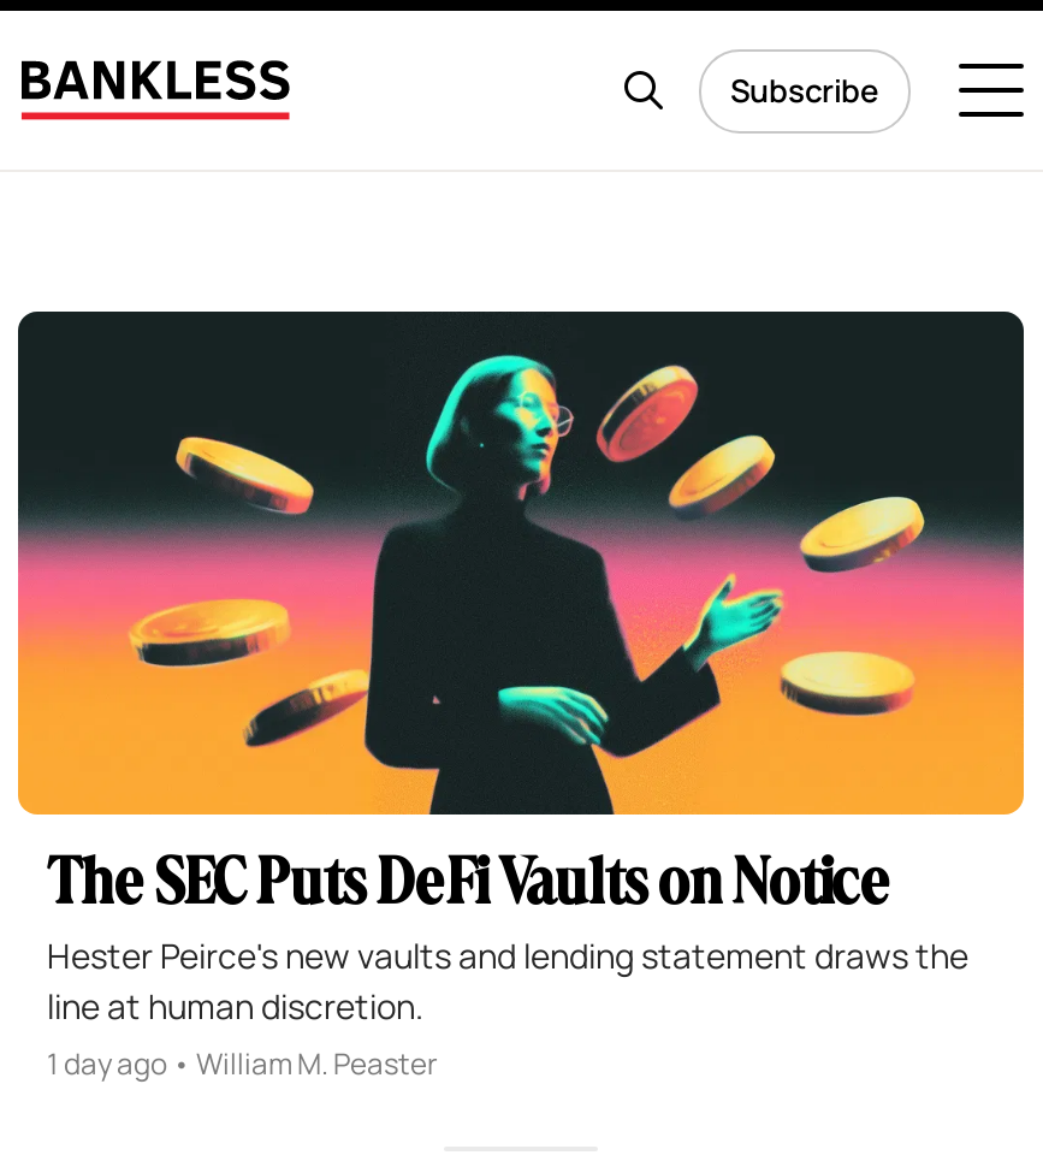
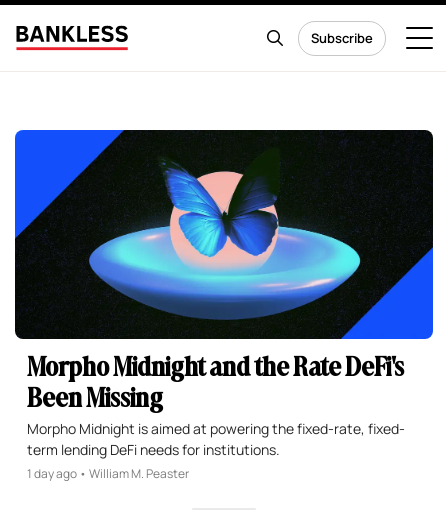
- [image]
- The SEC Puts DeFi Vaults on Notice
- Hester Peirce's new vaults and lending statement draws the
- line at human discretion.
+ [image]
+ Morpho Midnight and the Rate DeFi's
+ Been Missing
+ Morpho Midnight is aimed at powering the fixed-rate, fixed-
+ term lending DeFi needs for institutions.
